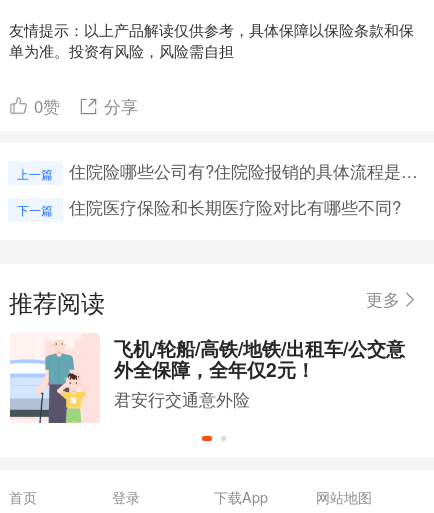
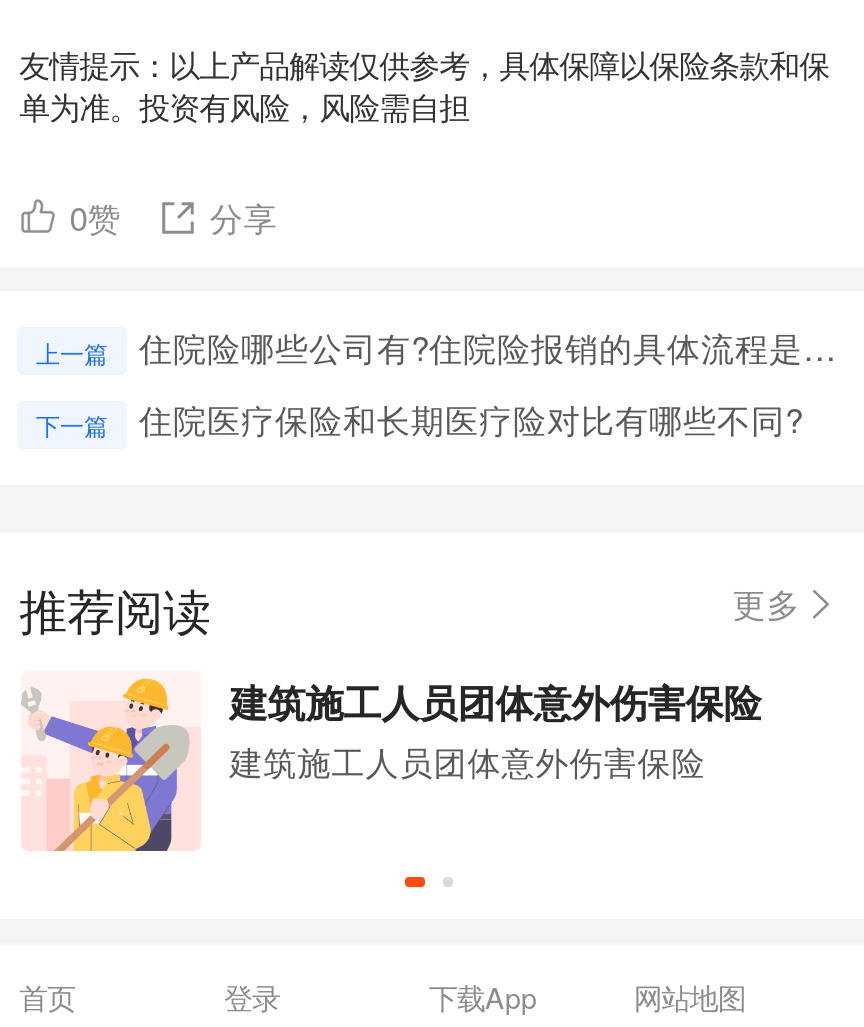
- [image]
- 飞机/轮船/高铁/地铁/出租车/公交意
- 外全保障，全年仅2元！
- 君安行交通意外险
+ [image]
+ 建筑施工人员团体意外伤害保险
+ 建筑施工人员团体意外伤害保险
